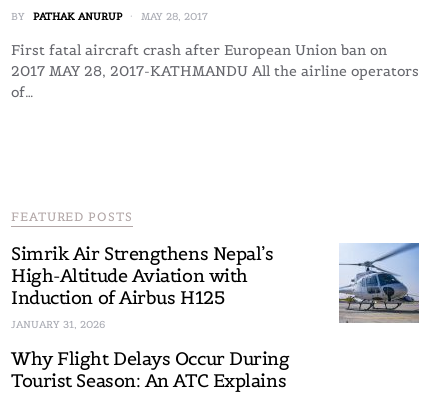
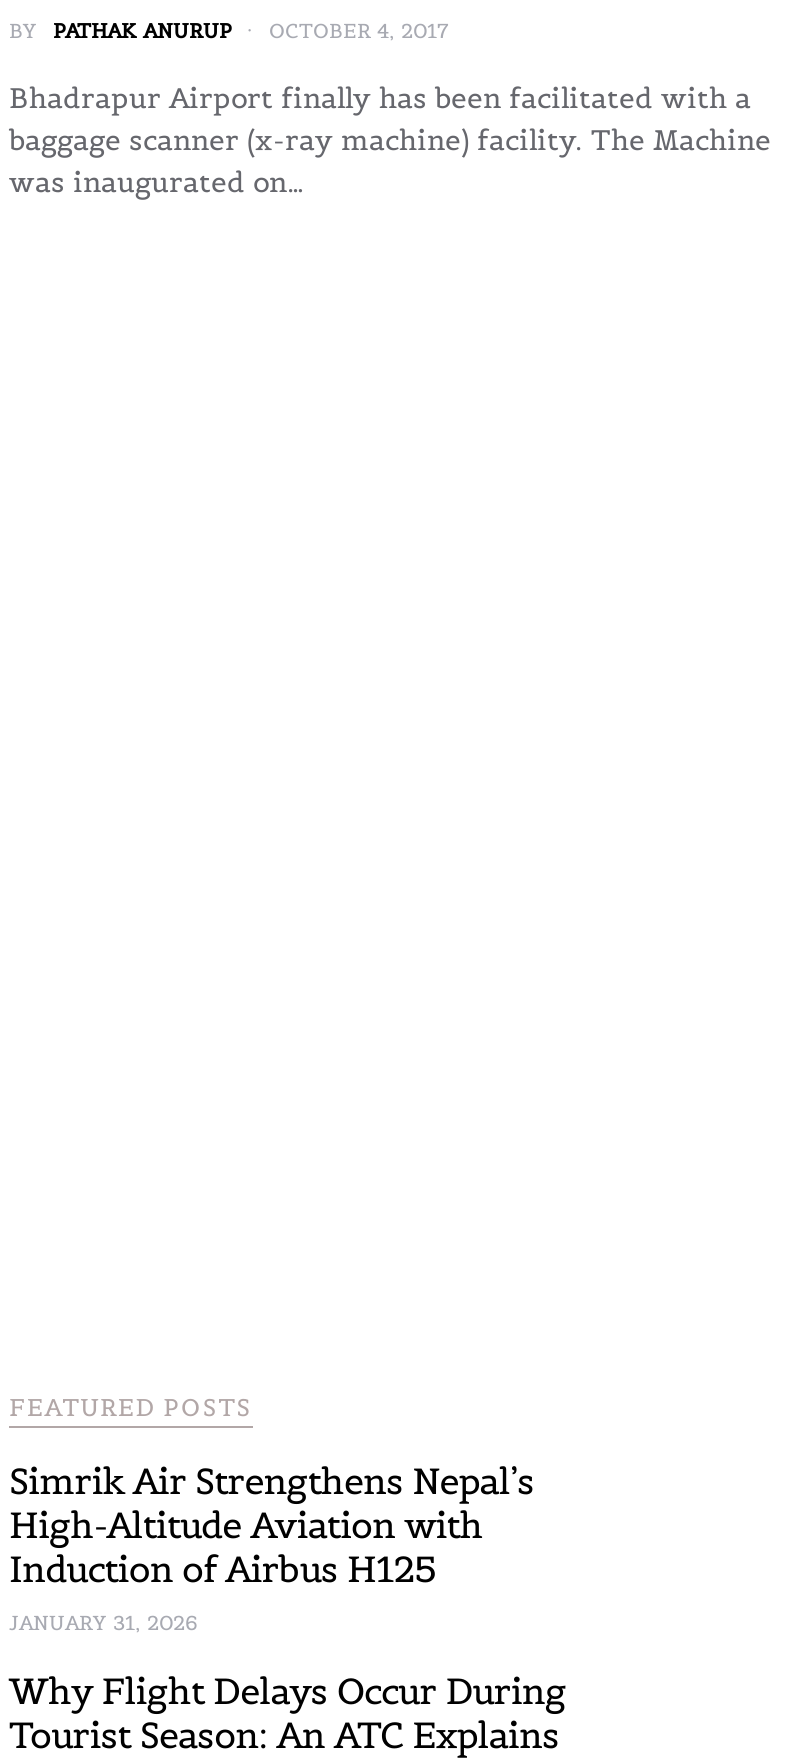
- BY PATHAK ANURUP MAY 28, 2017
+ BY PATHAK ANURUP OCTOBER 4, 2017

- First fatal aircraft crash after European Union ban on
- 2017 MAY 28, 2017-KATHMANDU All the airline operators
- of…
+ Bhadrapur Airport finally has been facilitated with a
+ baggage scanner (x-ray machine) facility. The Machine
+ was inaugurated on…

- [image]
